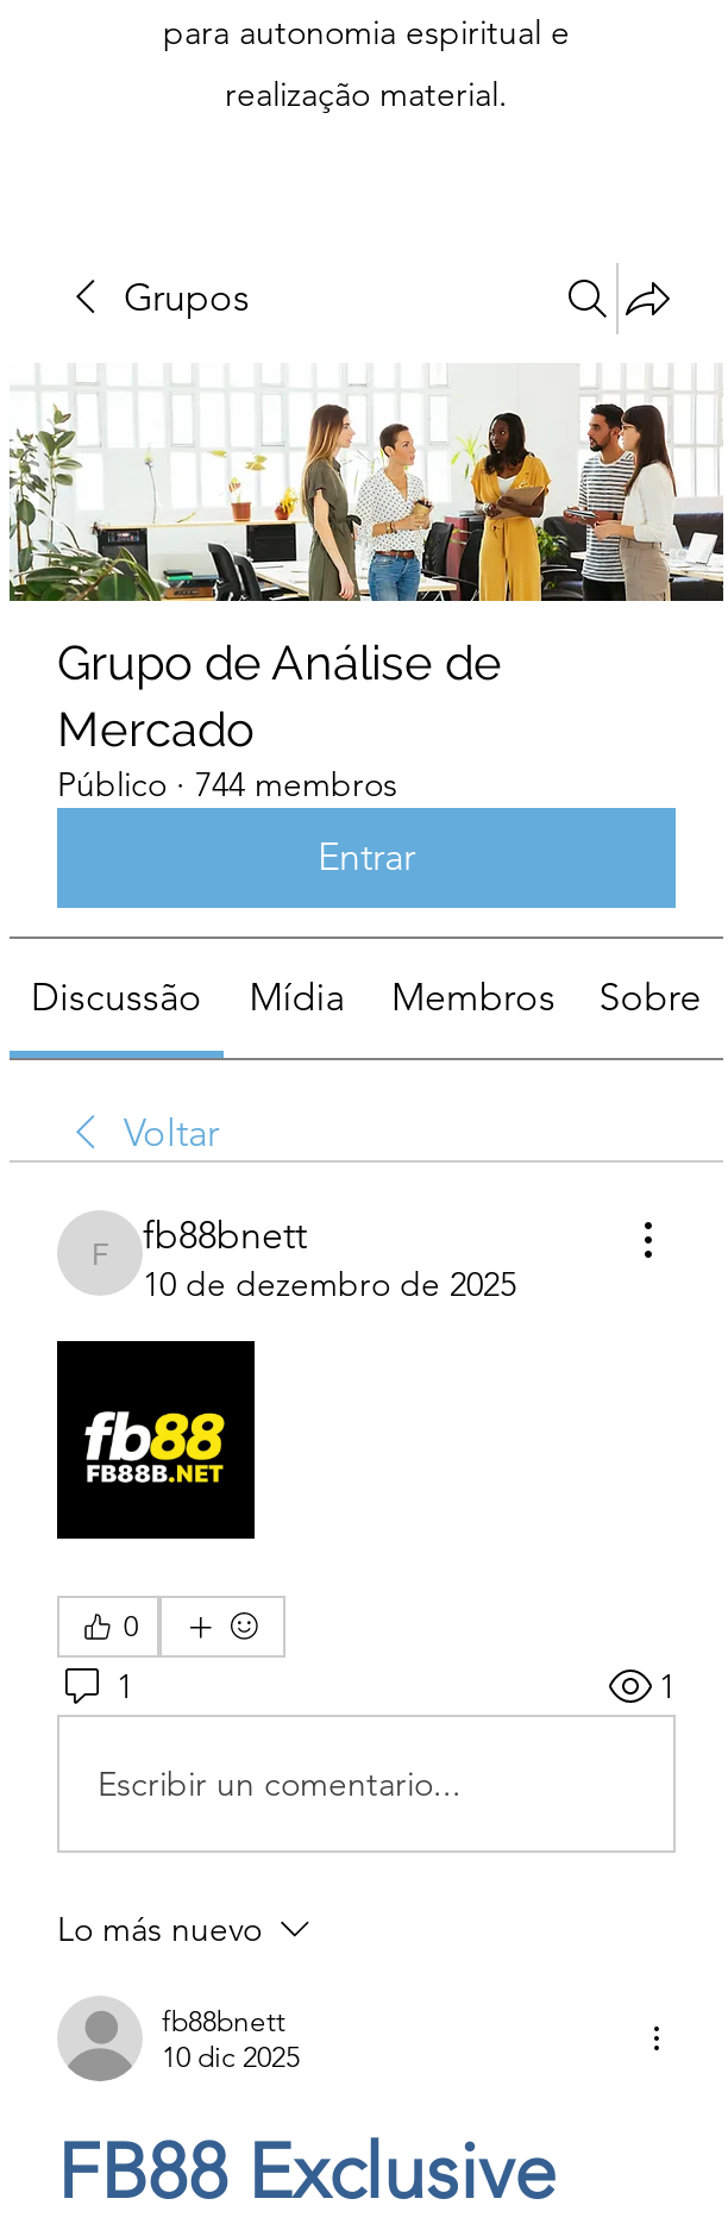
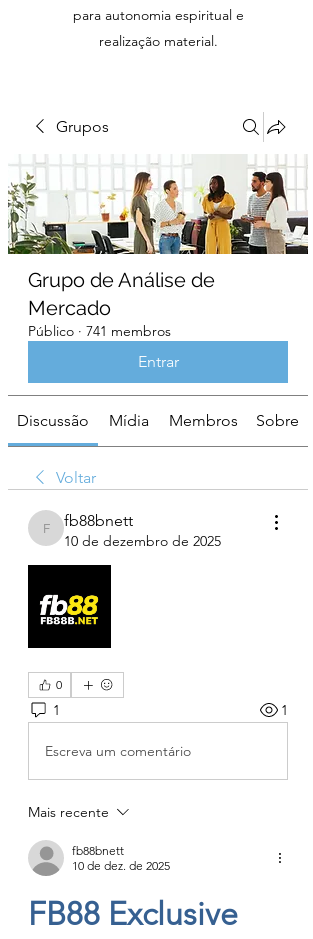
- Público · 744 membros
+ Público · 741 membros

- Escribir un comentario...
+ Escreva um comentário

- Lo más nuevo
+ Mais recente

- 10 dic 2025
+ 10 de dez. de 2025
